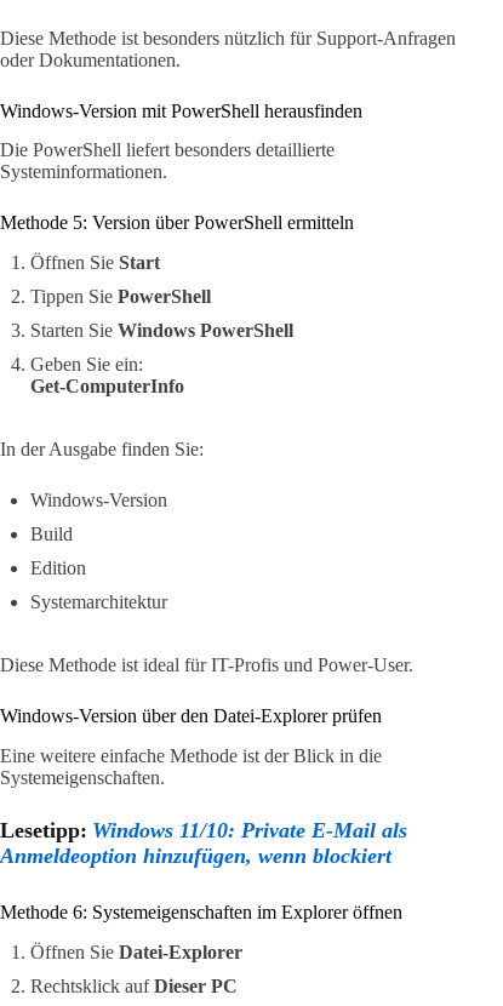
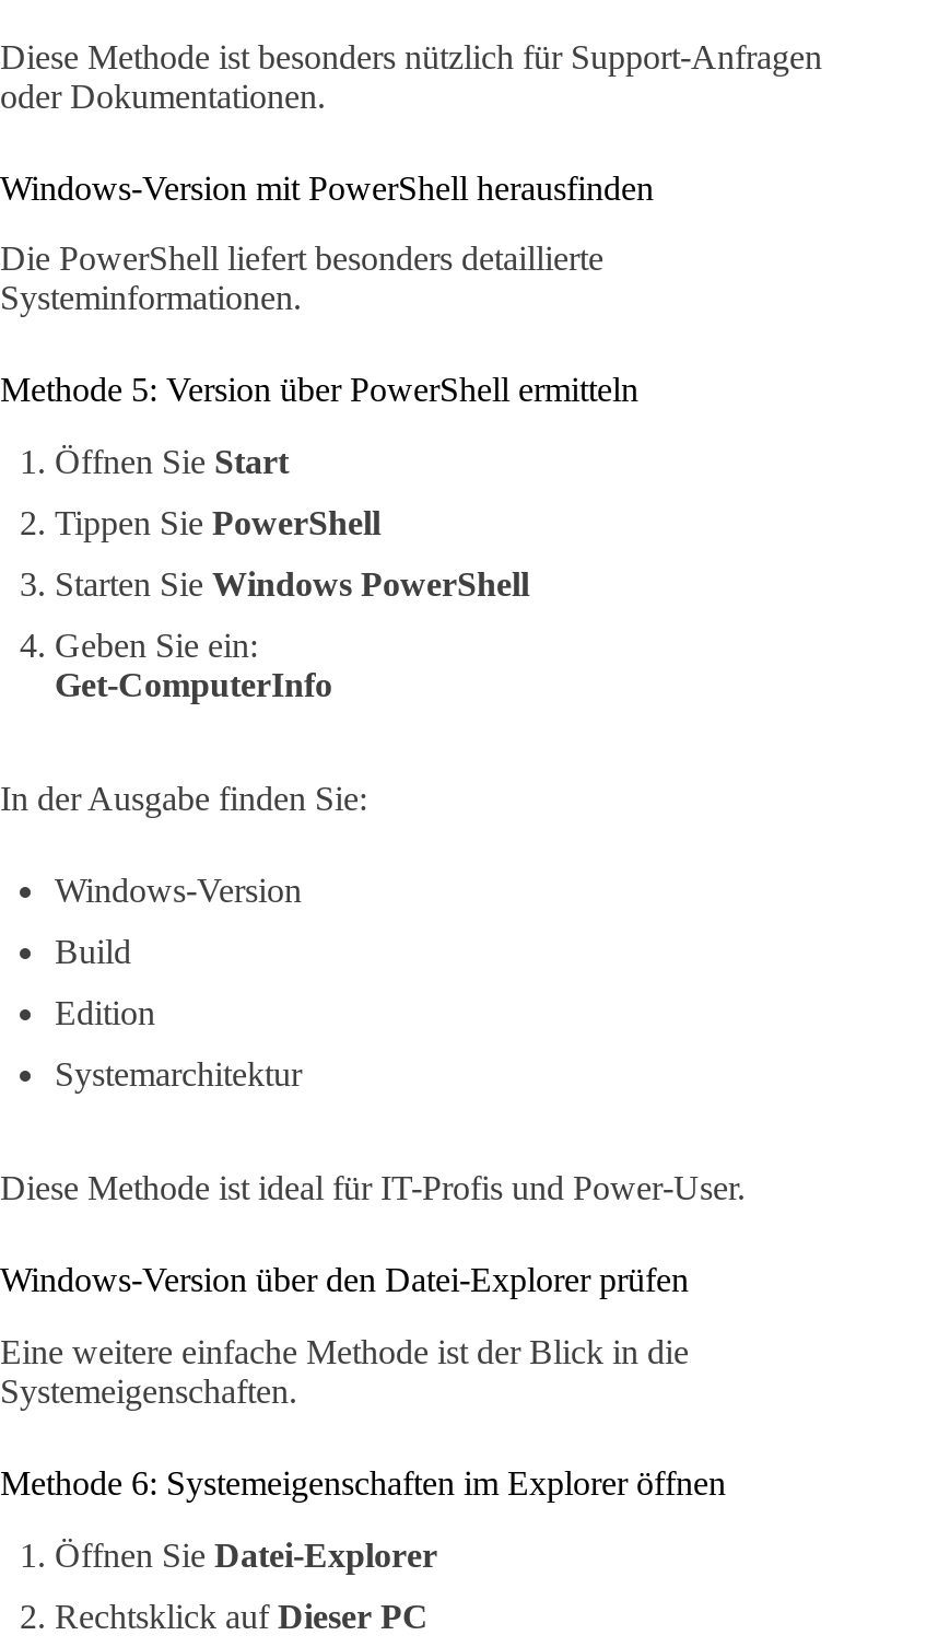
- Lesetipp: Windows 11/10: Private E-Mail als
- Anmeldeoption hinzufügen, wenn blockiert
